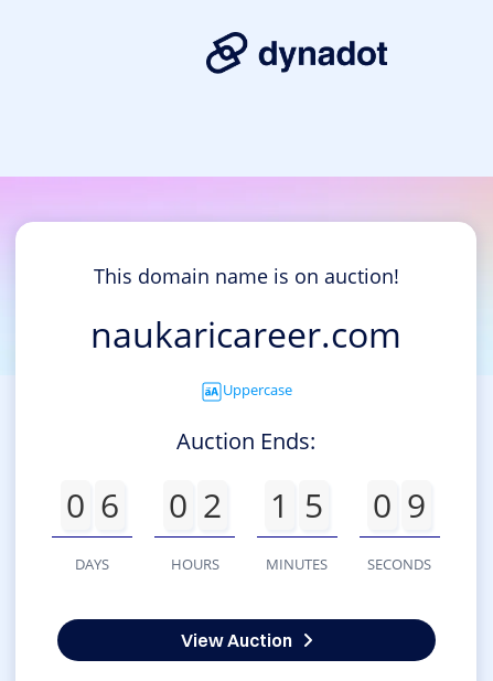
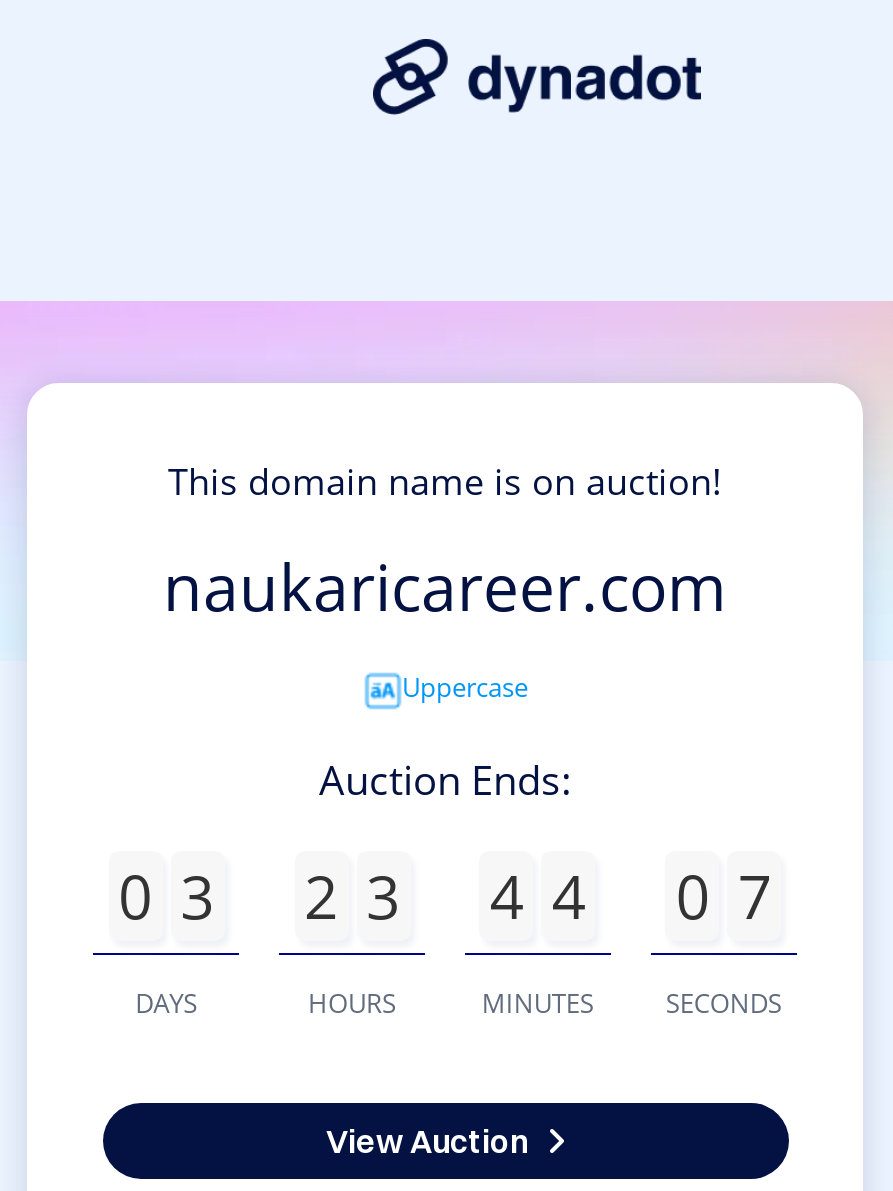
- 0 6
+ 0 3

- 0 2
+ 2 3

- 1 5
+ 4 4

- 0 9
+ 0 7
